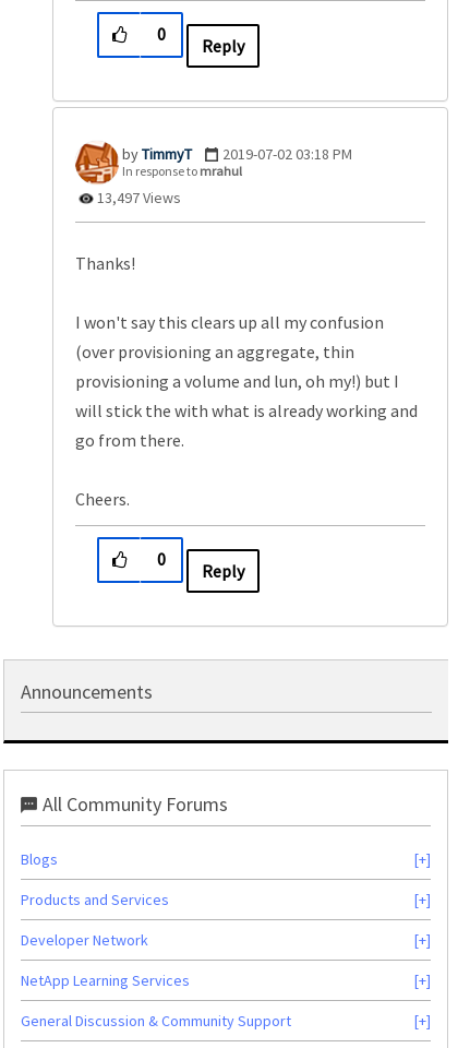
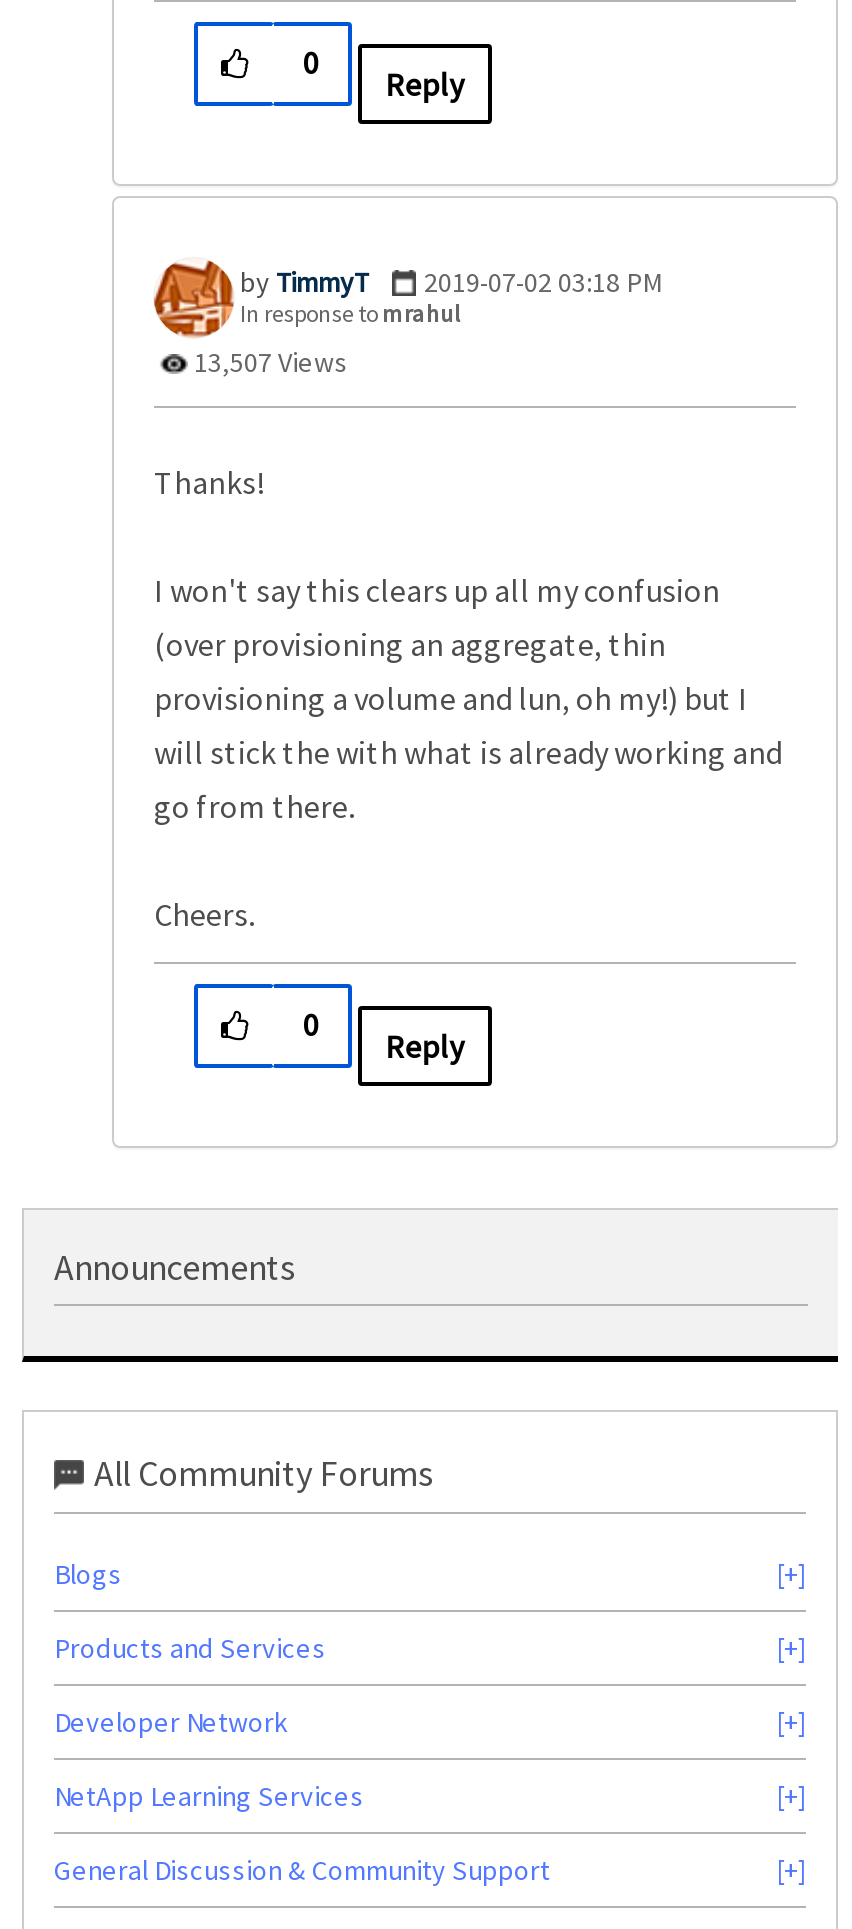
- 13,497 Views
+ 13,507 Views
